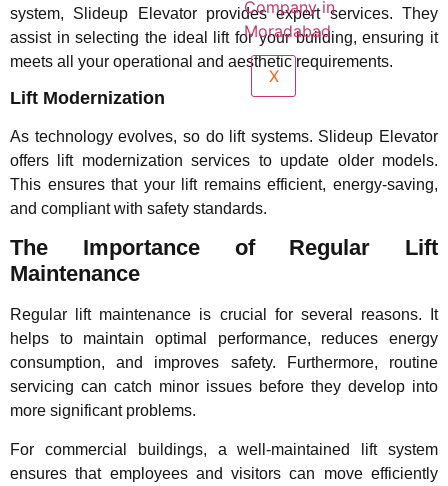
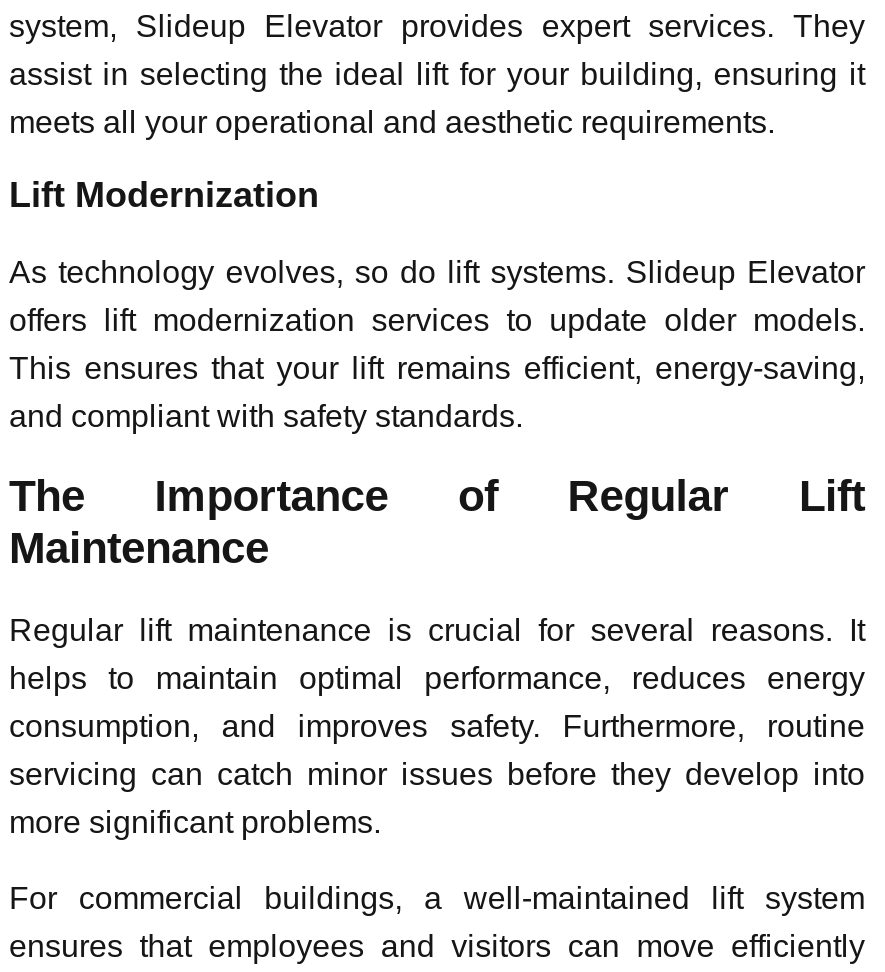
- X
